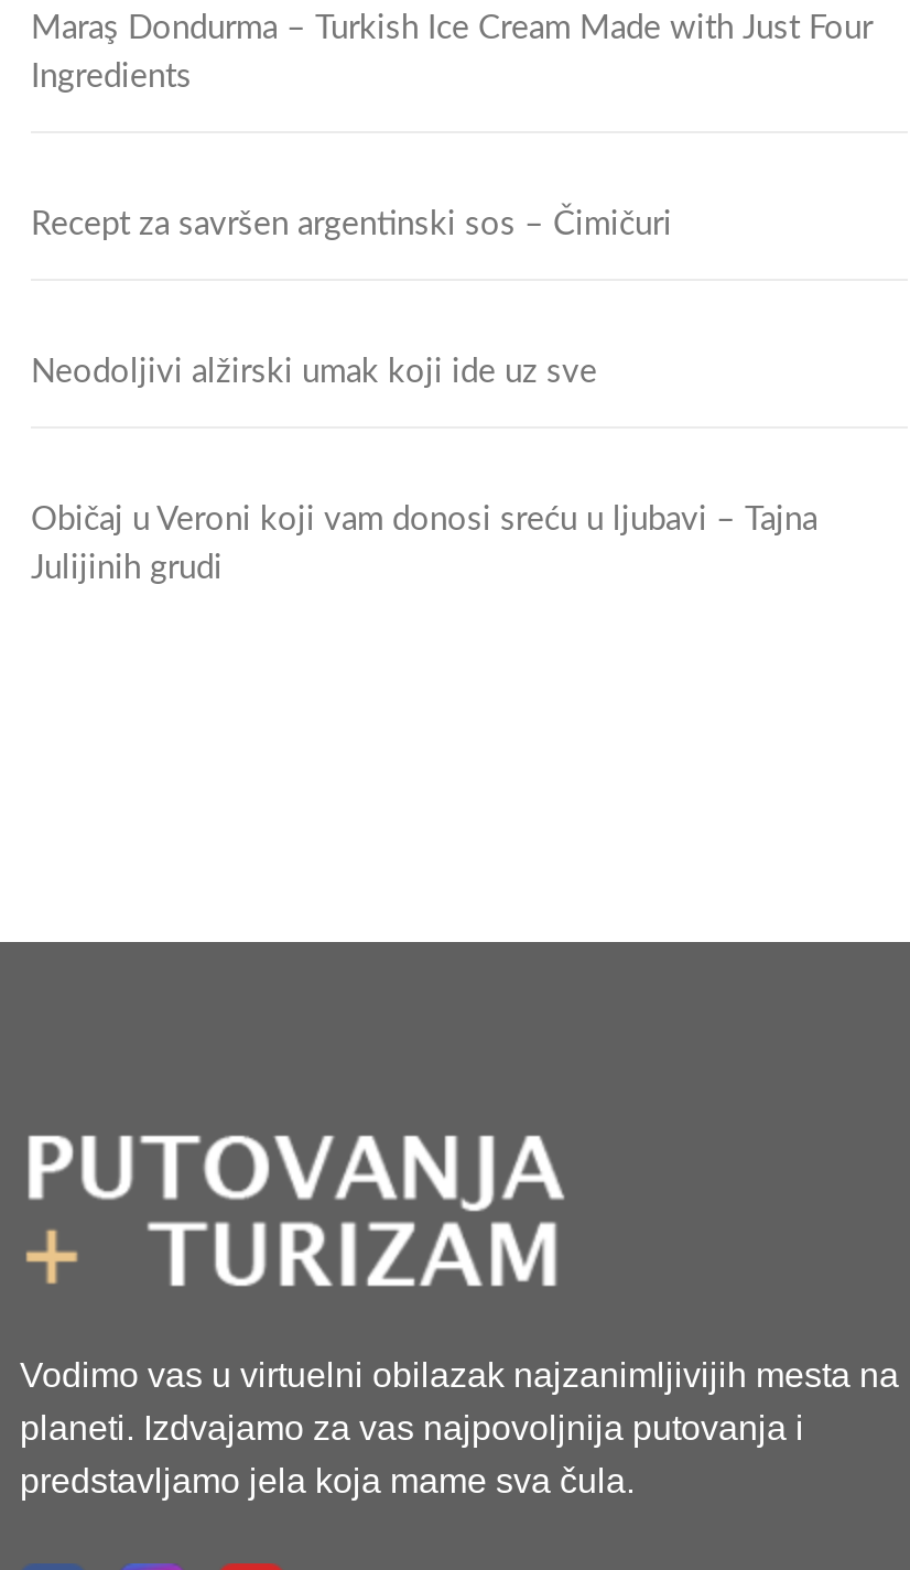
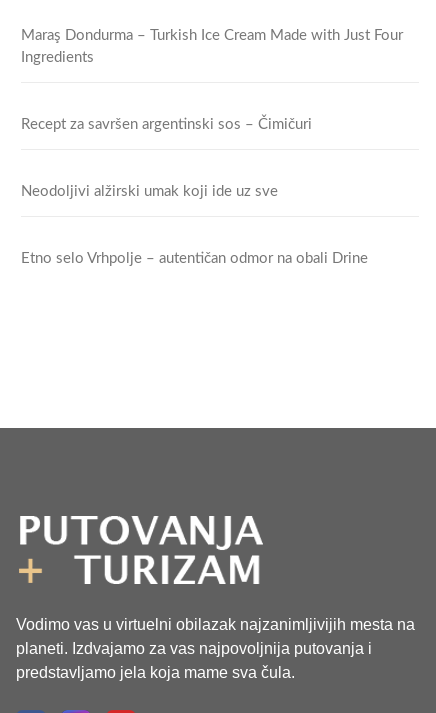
- Običaj u Veroni koji vam donosi sreću u ljubavi – Tajna
- Julijinih grudi
+ Etno selo Vrhpolje – autentičan odmor na obali Drine
